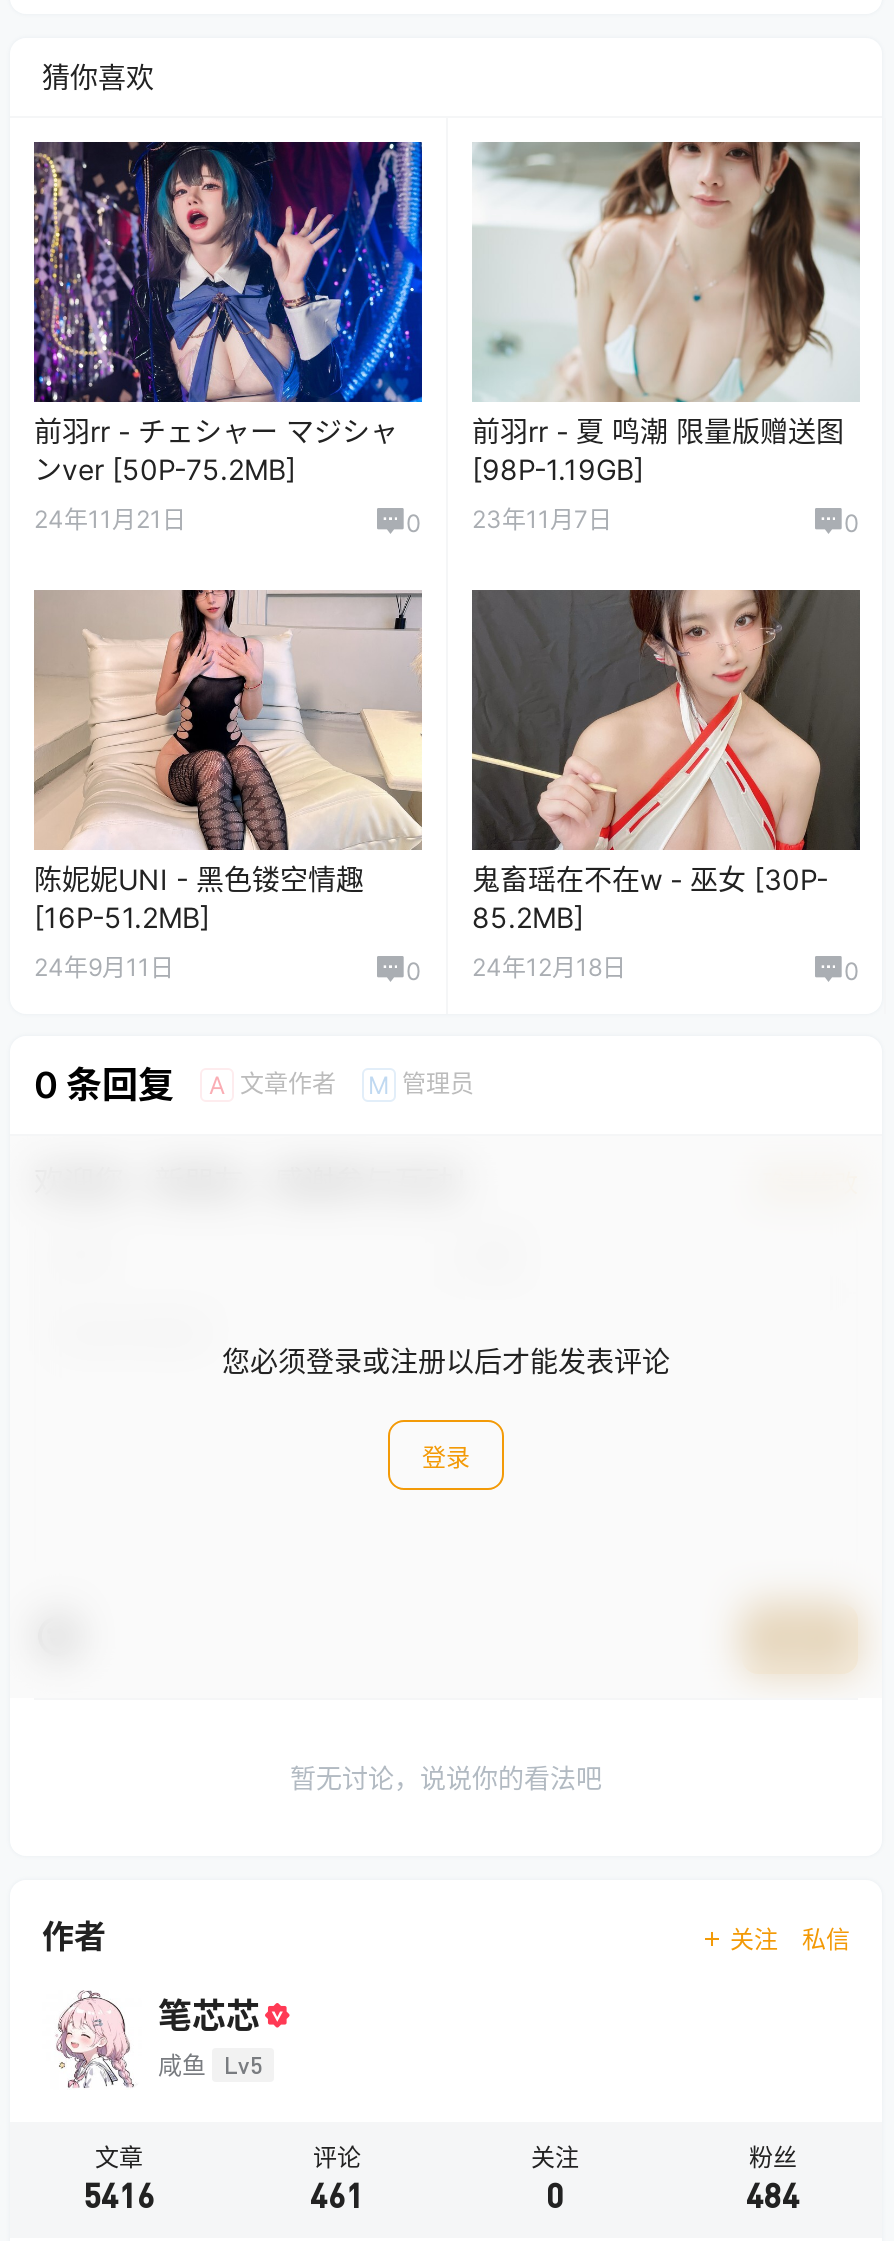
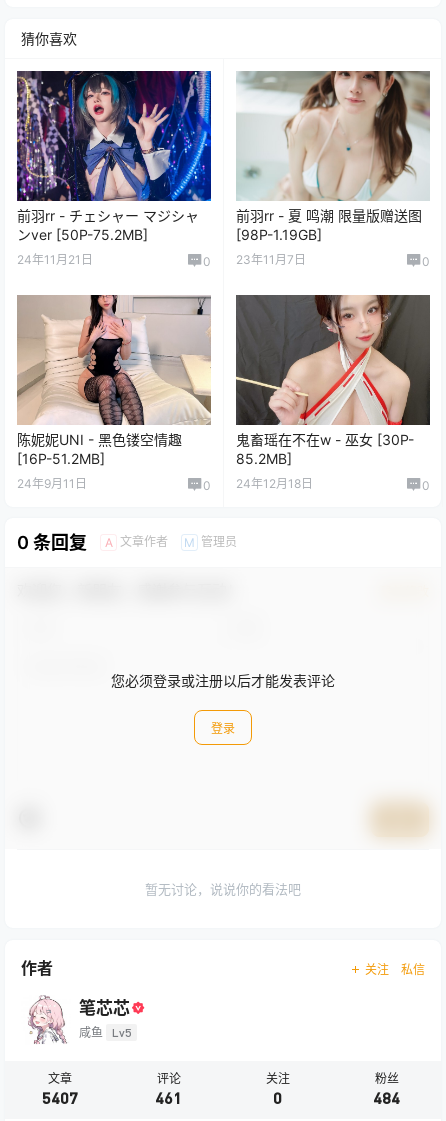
- 5416
+ 5407
